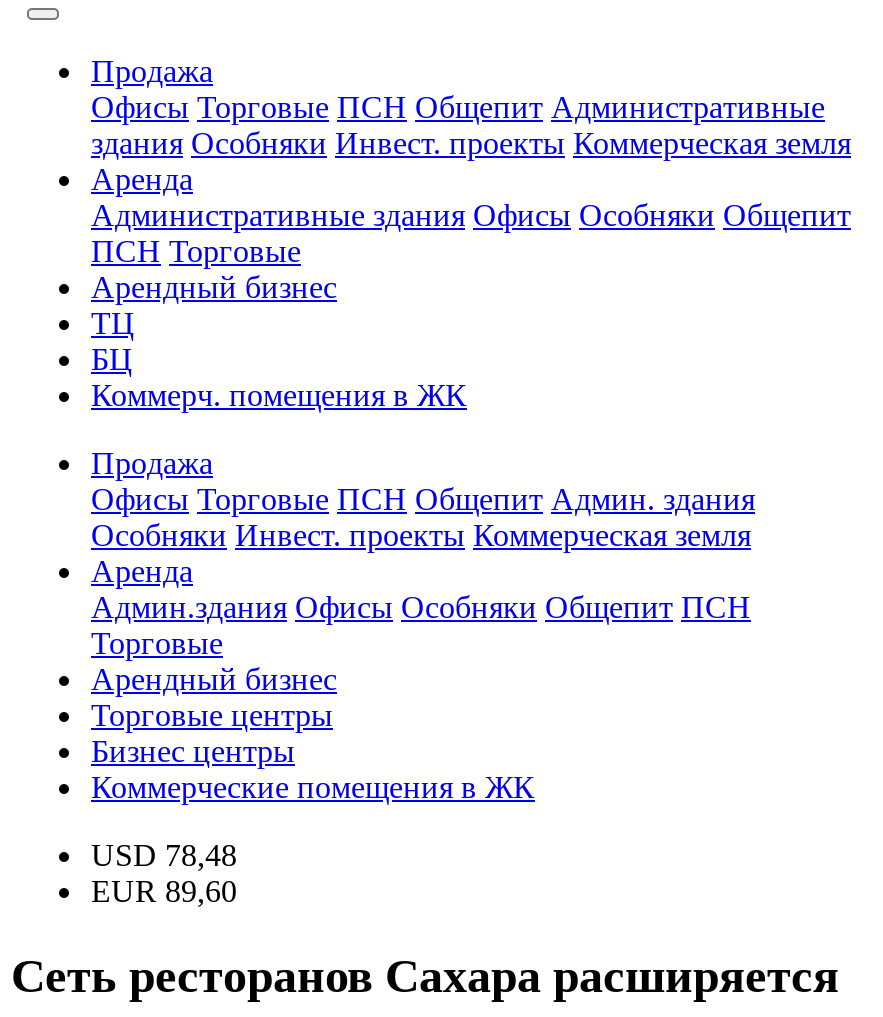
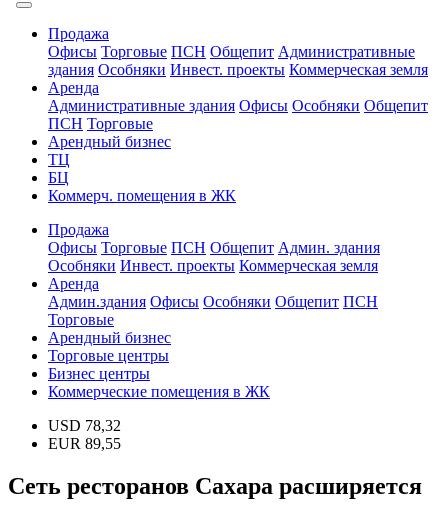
- USD 78,48
+ USD 78,32

- EUR 89,60
+ EUR 89,55
